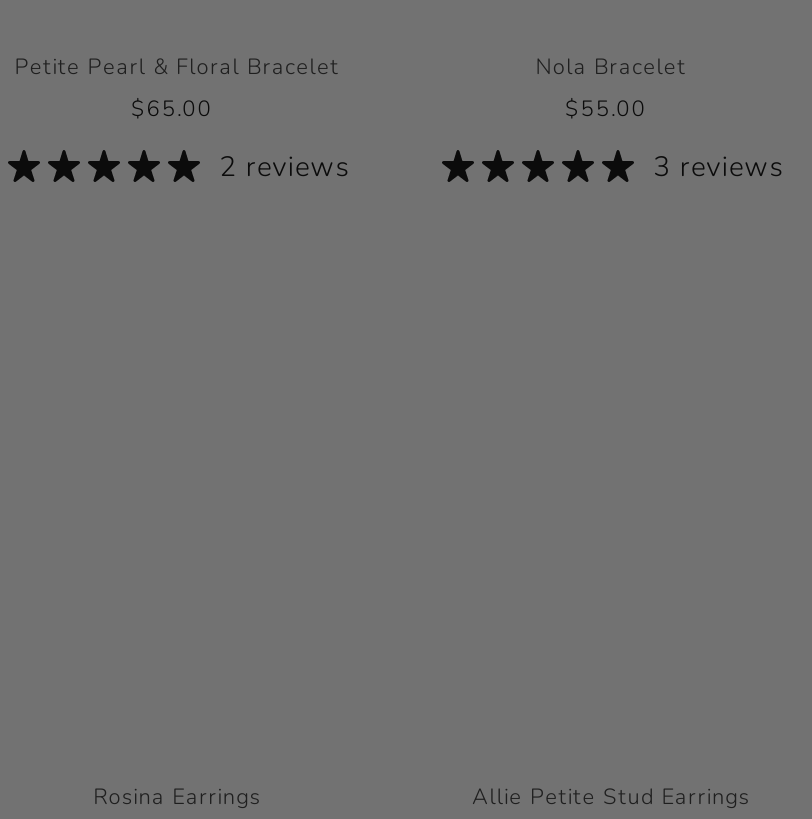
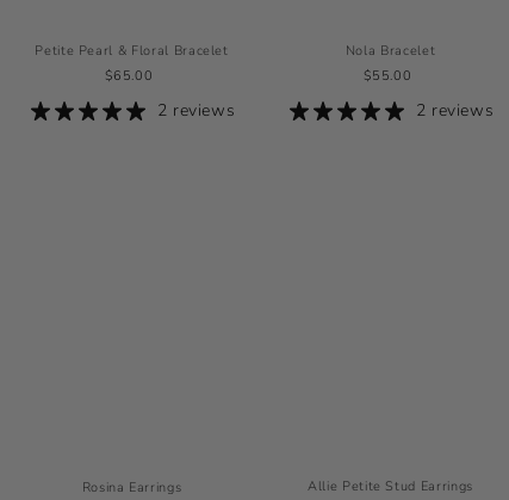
- 3 reviews
+ 2 reviews
